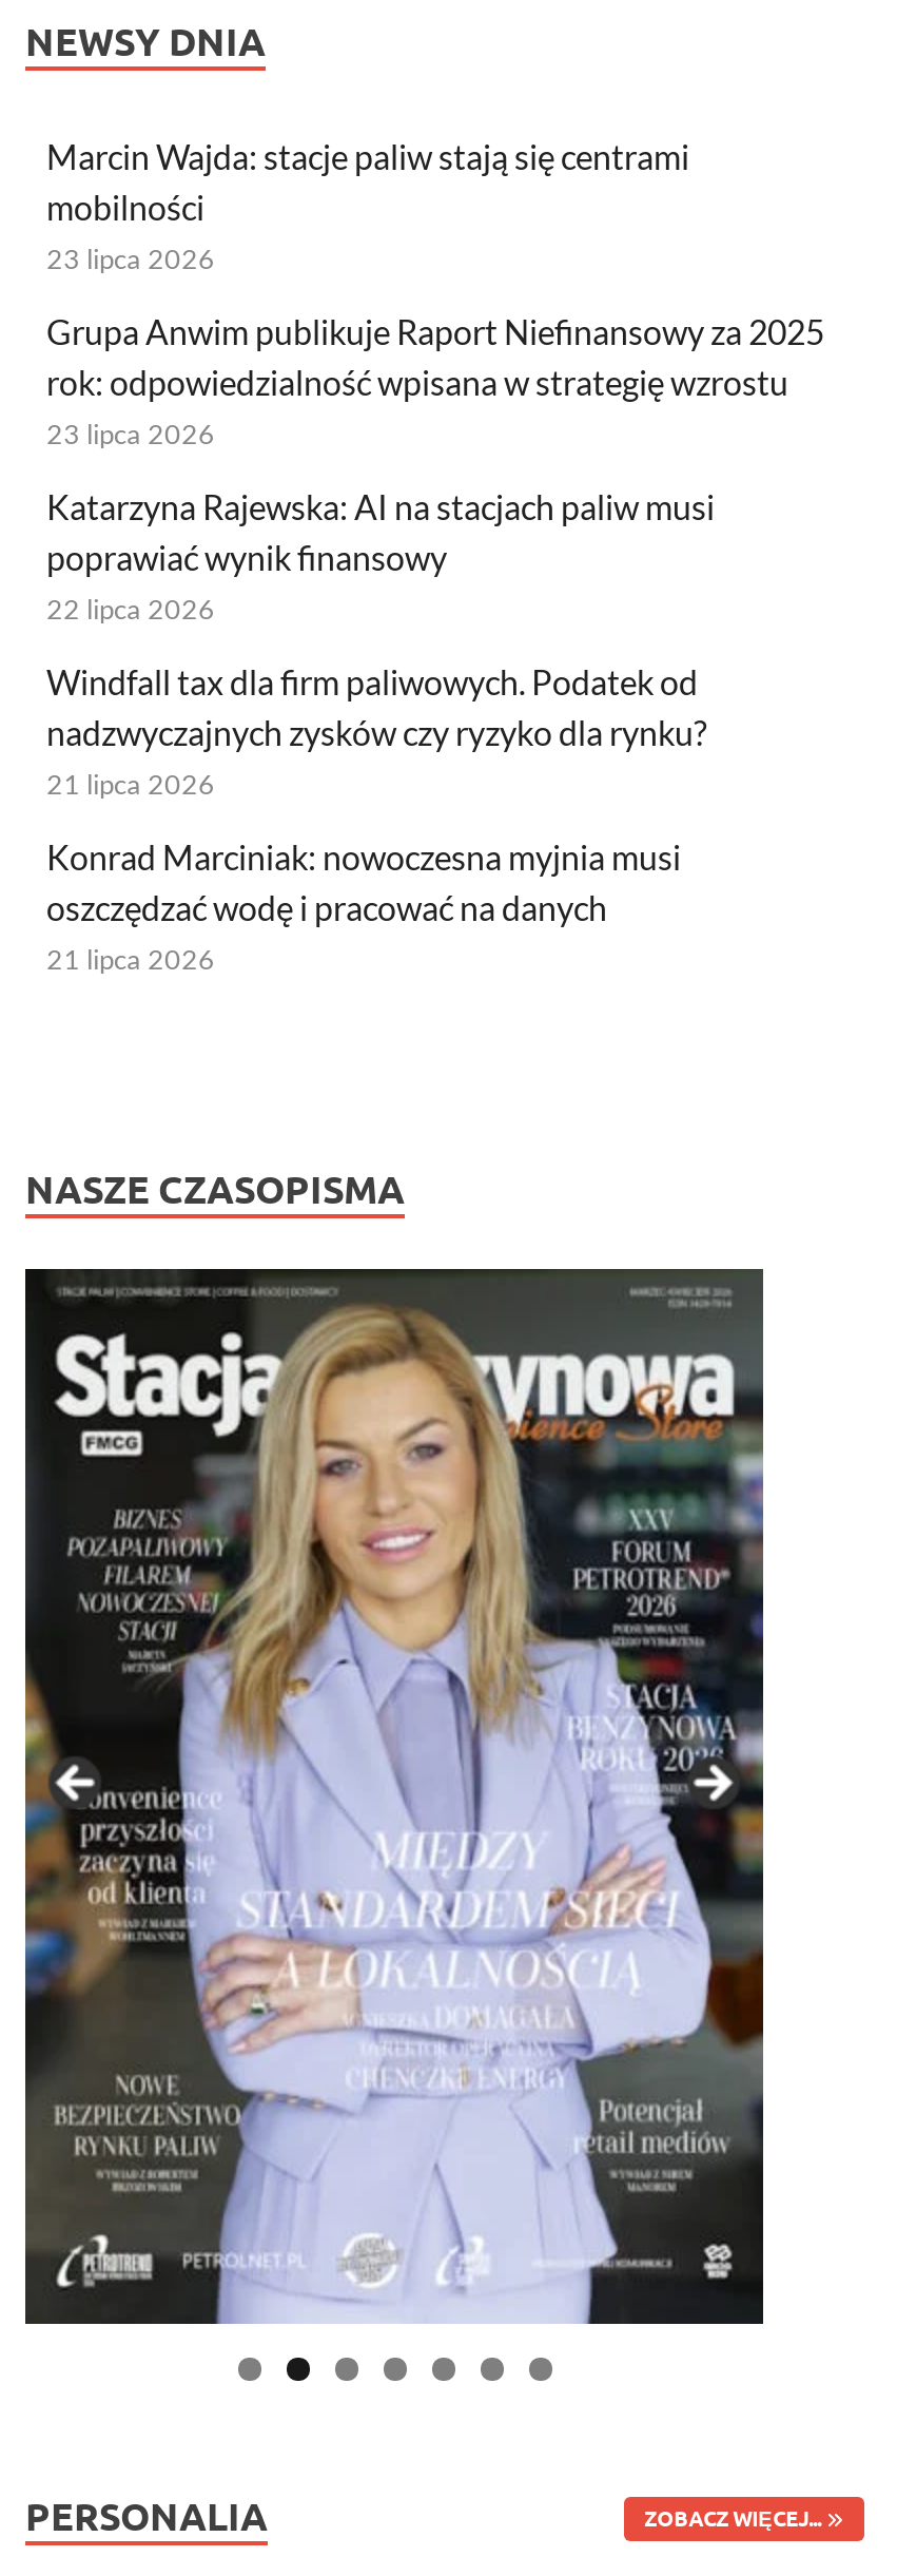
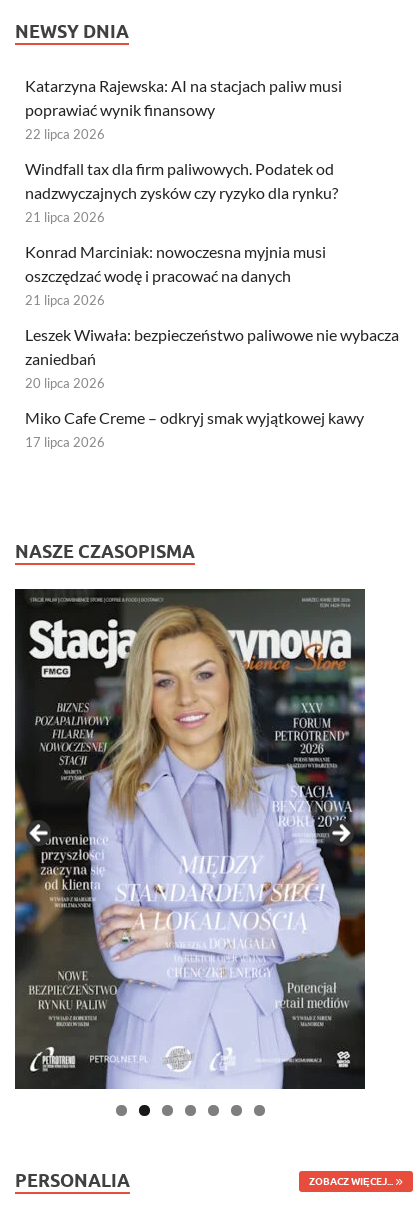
- Marcin Wajda: stacje paliw stają się centrami
- mobilności
- 23 lipca 2026
- Grupa Anwim publikuje Raport Niefinansowy za 2025
- rok: odpowiedzialność wpisana w strategię wzrostu
- 23 lipca 2026

moved up: Katarzyna Rajewska: AI na stacjach paliw musi | poprawiać wynik finansowy | 22 lipca 2026 | ... | oszczędzać wodę i pracować na danych | 21 lipca 2026

+ Leszek Wiwała: bezpieczeństwo paliwowe nie wybacza
+ zaniedbań
+ 20 lipca 2026
+ Miko Cafe Creme – odkryj smak wyjątkowej kawy
+ 17 lipca 2026
